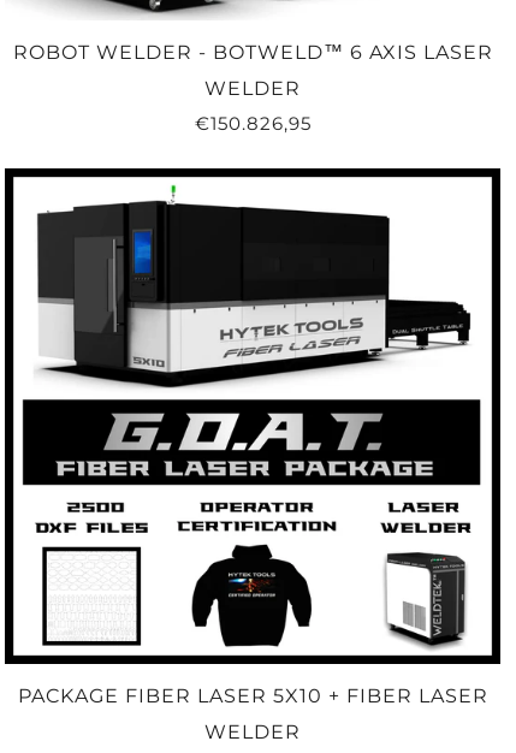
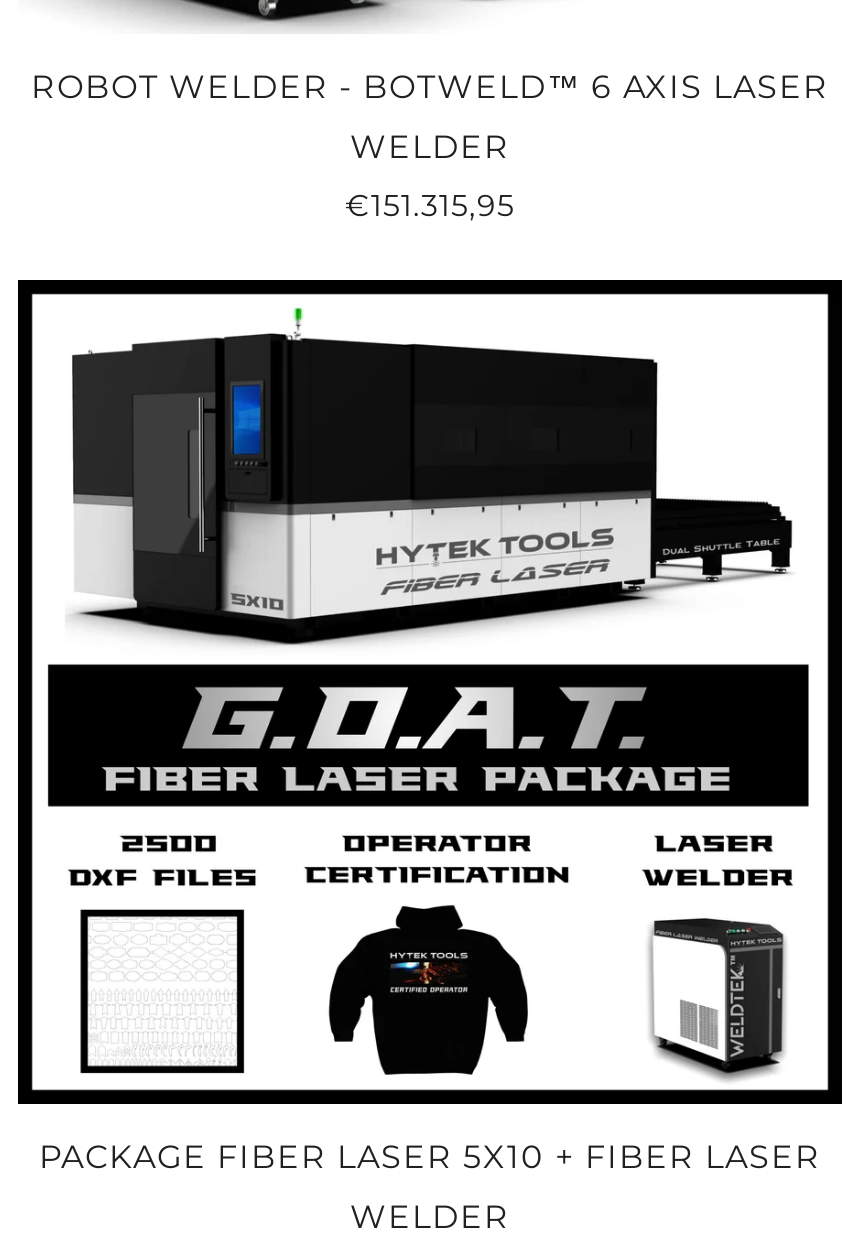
- €150.826,95
+ €151.315,95
